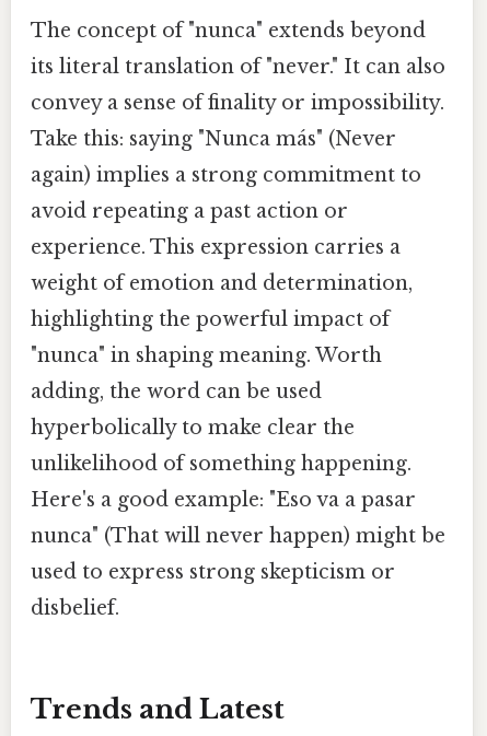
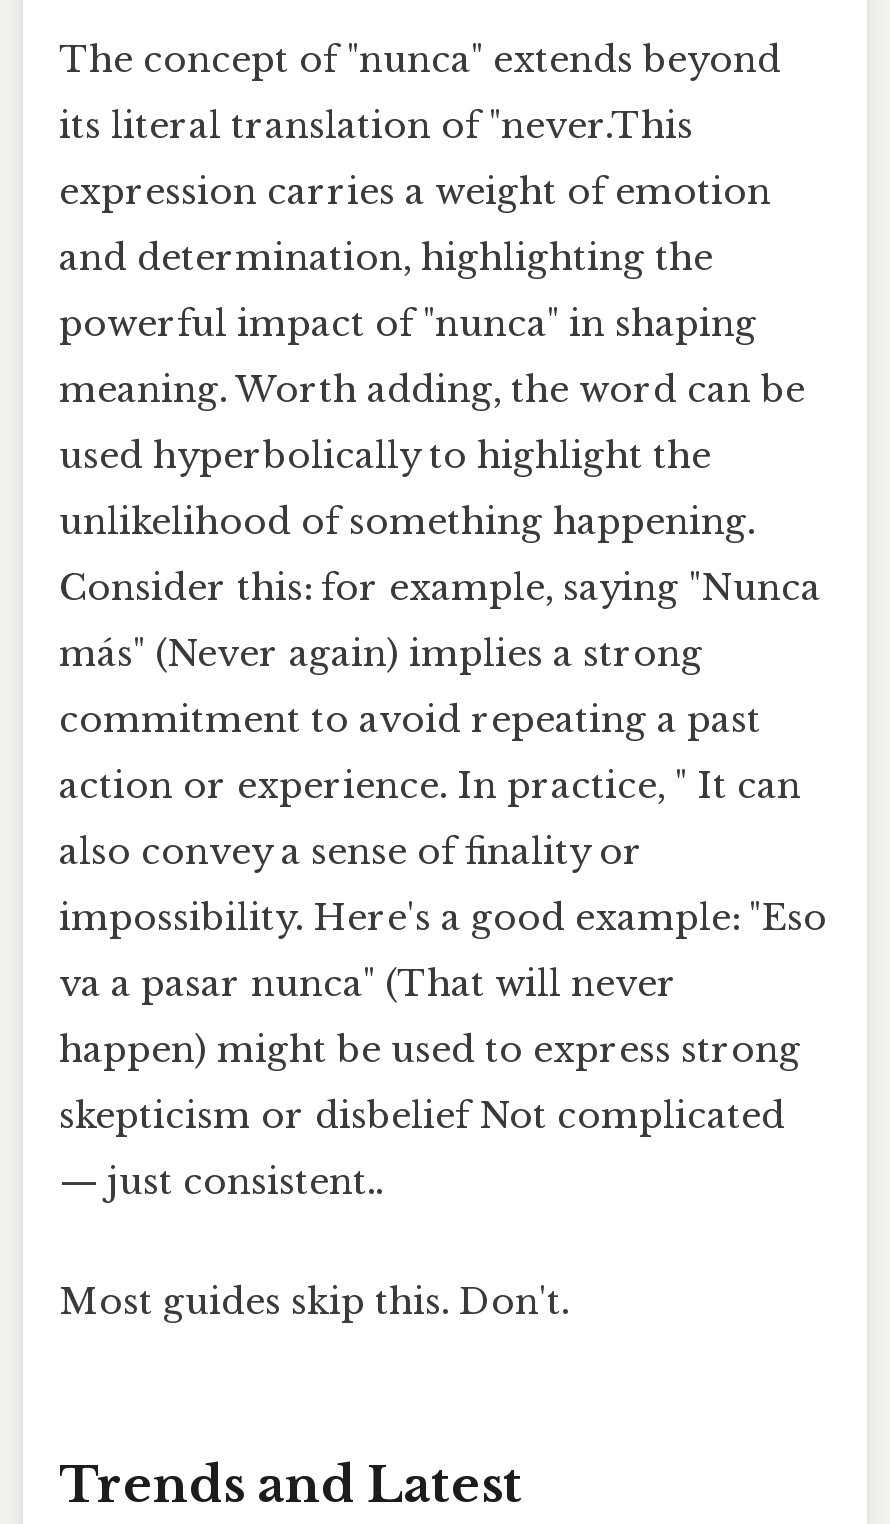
- its literal translation of "never." It can also
- convey a sense of finality or impossibility.
- Take this: saying "Nunca más" (Never
- again) implies a strong commitment to
- avoid repeating a past action or
- experience. This expression carries a
- weight of emotion and determination,
- highlighting the powerful impact of
- "nunca" in shaping meaning. Worth
- adding, the word can be used
- hyperbolically to make clear the
+ its literal translation of "never.This
+ expression carries a weight of emotion
+ and determination, highlighting the
+ powerful impact of "nunca" in shaping
+ meaning. Worth adding, the word can be
+ used hyperbolically to highlight the

moved up: unlikelihood of something happening.

- Here's a good example: "Eso va a pasar
- nunca" (That will never happen) might be
- used to express strong skepticism or
- disbelief.
+ Consider this: for example, saying "Nunca
+ más" (Never again) implies a strong
+ commitment to avoid repeating a past
+ action or experience. In practice, " It can
+ also convey a sense of finality or
+ impossibility. Here's a good example: "Eso
+ va a pasar nunca" (That will never
+ happen) might be used to express strong
+ skepticism or disbelief Not complicated
+ — just consistent..
+ Most guides skip this. Don't.
